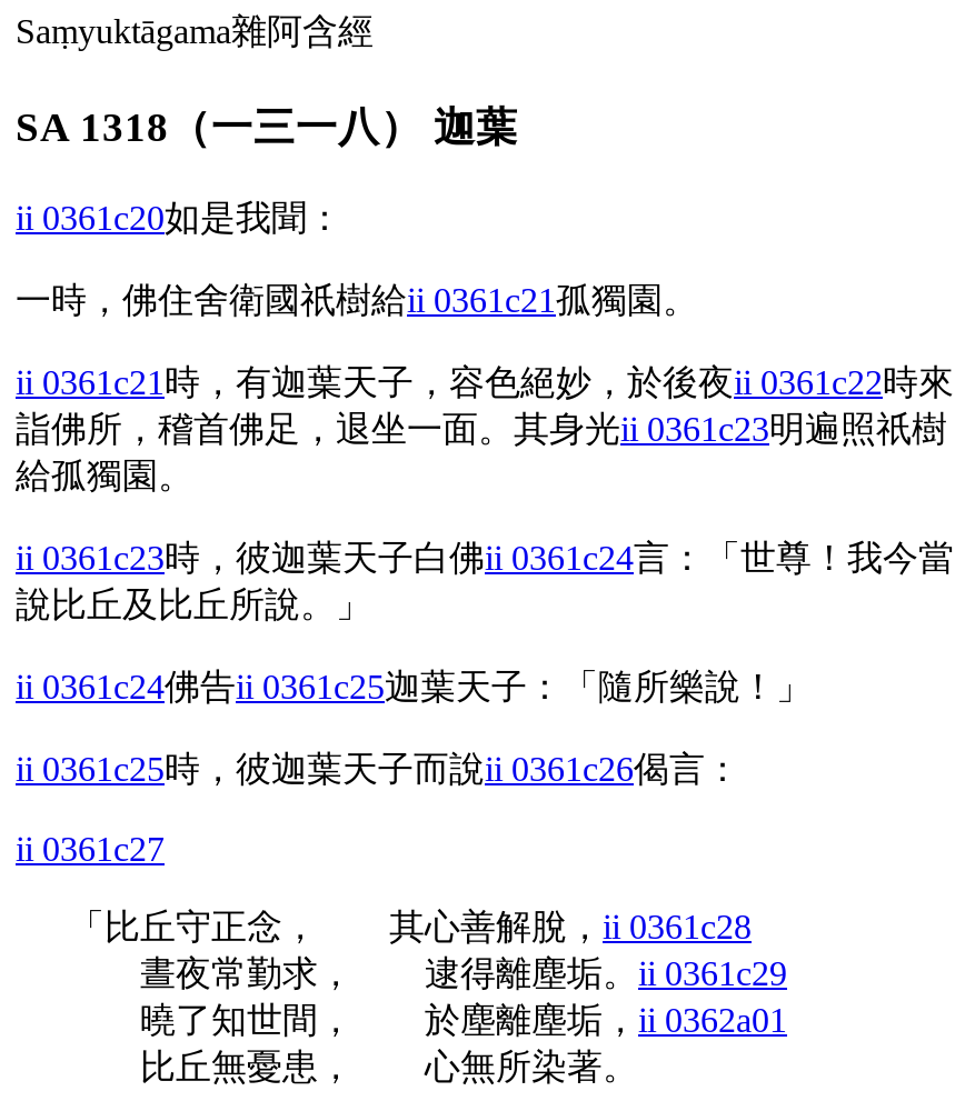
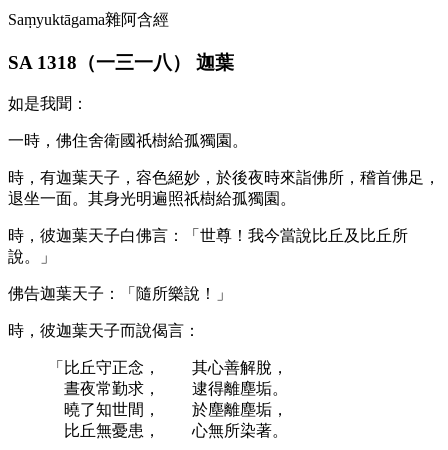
- ii 0361c20如是我聞：
- 一時，佛住舍衛國祇樹給ii 0361c21孤獨園。
- ii 0361c21時，有迦葉天子，容色絕妙，於後夜ii 0361c22時來
- 詣佛所，稽首佛足，退坐一面。其身光ii 0361c23明遍照祇樹
- 給孤獨園。
- ii 0361c23時，彼迦葉天子白佛ii 0361c24言：「世尊！我今當
- 說比丘及比丘所說。」
- ii 0361c24佛告ii 0361c25迦葉天子：「隨所樂說！」
- ii 0361c25時，彼迦葉天子而說ii 0361c26偈言：
- ii 0361c27
- 「比丘守正念， 其心善解脫，ii 0361c28
- 晝夜常勤求， 逮得離塵垢。ii 0361c29
- 曉了知世間， 於塵離塵垢，ii 0362a01
+ 如是我聞：
+ 一時，佛住舍衛國祇樹給孤獨園。
+ 時，有迦葉天子，容色絕妙，於後夜時來詣佛所，稽首佛足，
+ 退坐一面。其身光明遍照祇樹給孤獨園。
+ 時，彼迦葉天子白佛言：「世尊！我今當說比丘及比丘所
+ 說。」
+ 佛告迦葉天子：「隨所樂說！」
+ 時，彼迦葉天子而說偈言：
+ 「比丘守正念， 其心善解脫，
+ 晝夜常勤求， 逮得離塵垢。
+ 曉了知世間， 於塵離塵垢，
